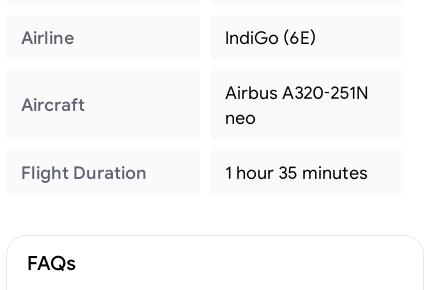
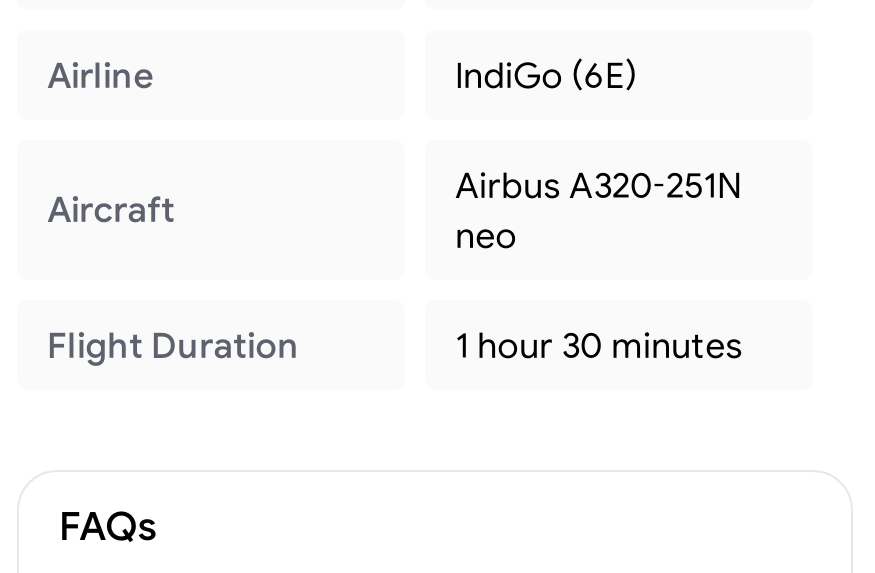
- 1 hour 35 minutes
+ 1 hour 30 minutes
